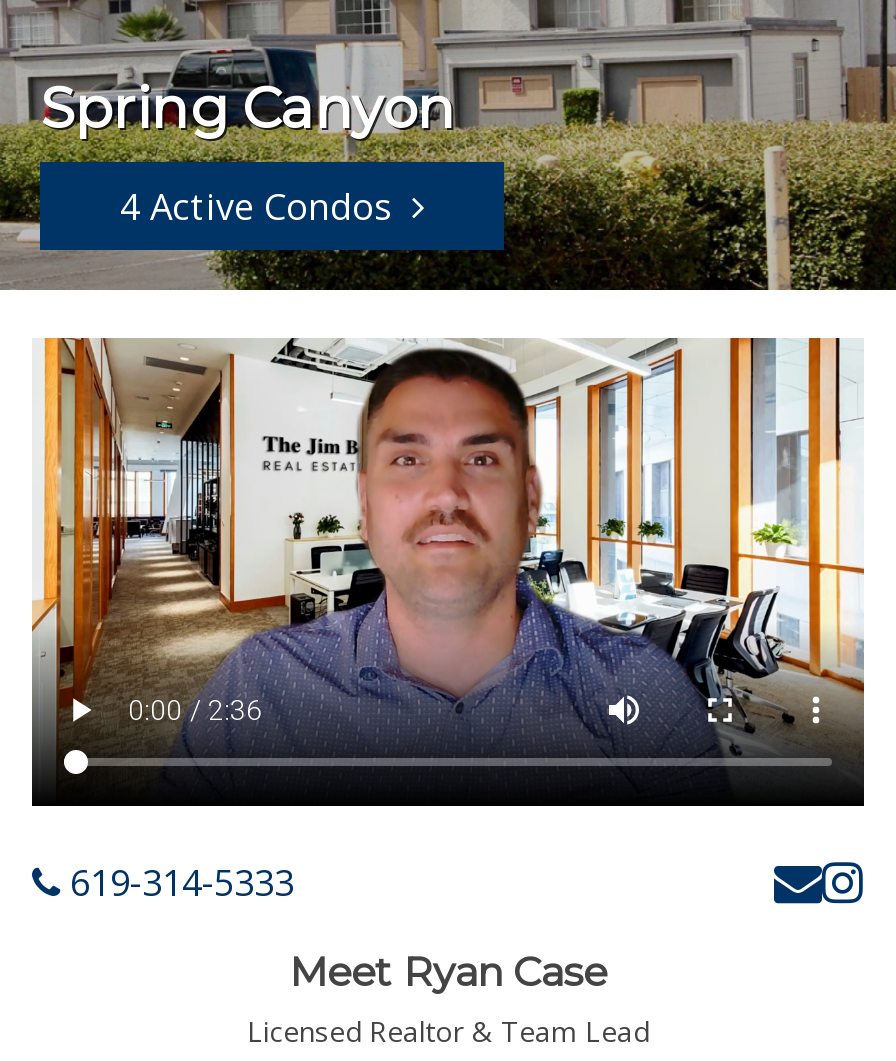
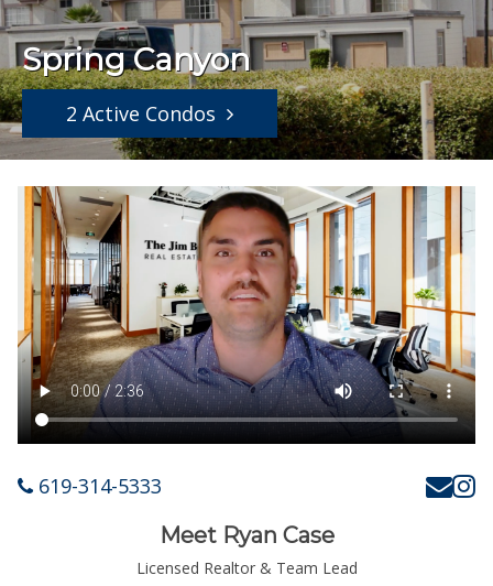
- 4 Active Condos
+ 2 Active Condos
